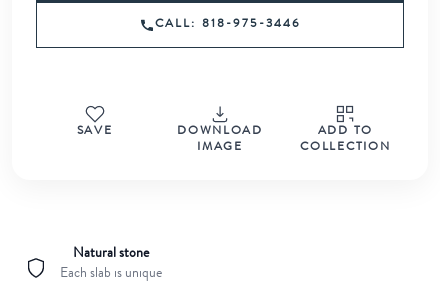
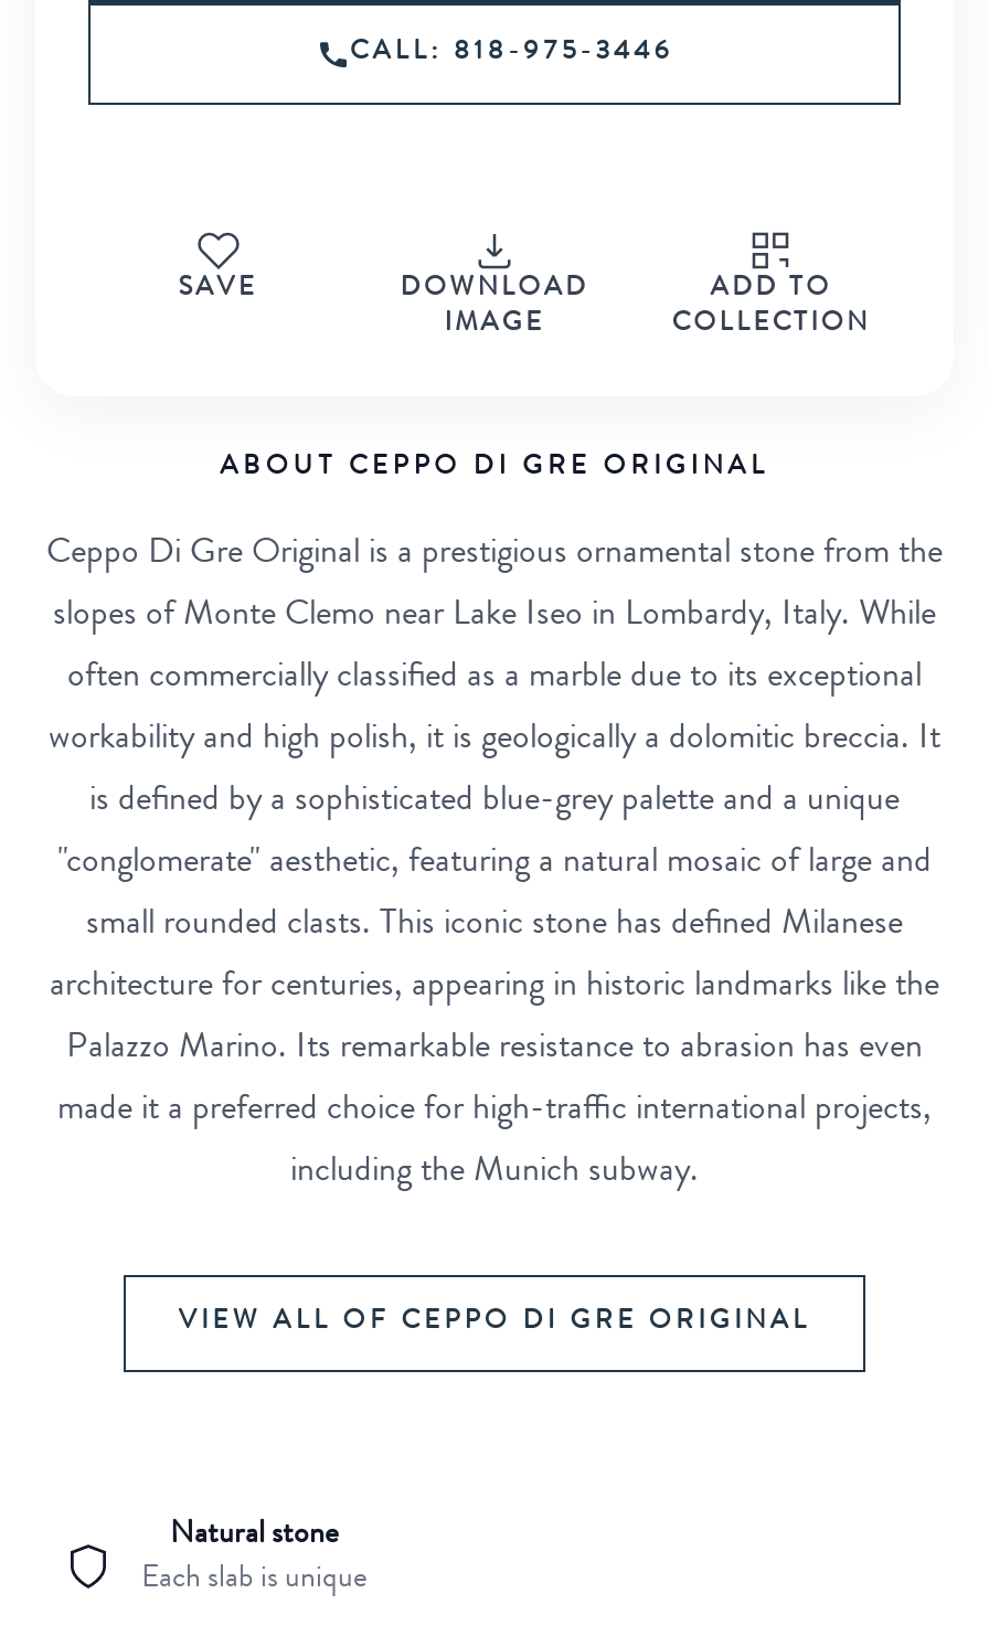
+ ABOUT CEPPO DI GRE ORIGINAL
+ Ceppo Di Gre Original is a prestigious ornamental stone from the
+ slopes of Monte Clemo near Lake Iseo in Lombardy, Italy. While
+ often commercially classified as a marble due to its exceptional
+ workability and high polish, it is geologically a dolomitic breccia. It
+ is defined by a sophisticated blue-grey palette and a unique
+ "conglomerate" aesthetic, featuring a natural mosaic of large and
+ small rounded clasts. This iconic stone has defined Milanese
+ architecture for centuries, appearing in historic landmarks like the
+ Palazzo Marino. Its remarkable resistance to abrasion has even
+ made it a preferred choice for high-traffic international projects,
+ including the Munich subway.

+ [image]
+ VIEW ALL OF CEPPO DI GRE ORIGINAL
